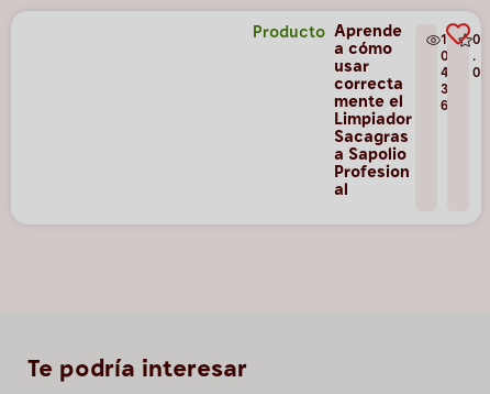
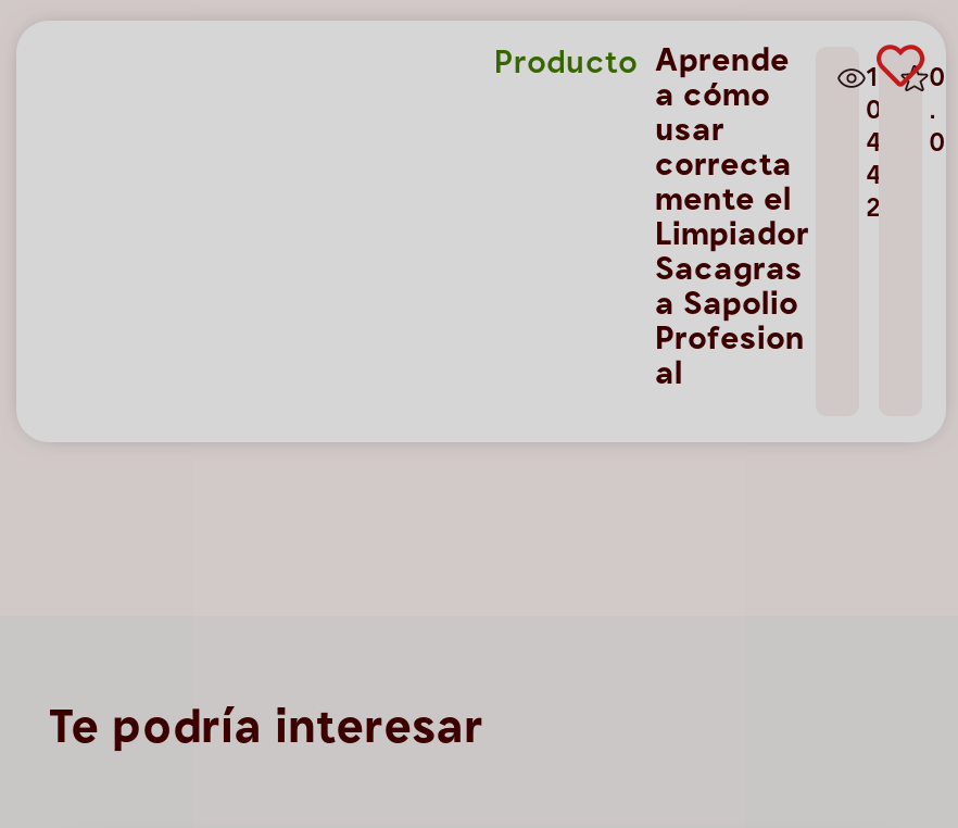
- 3
+ 4

- 6
+ 2
